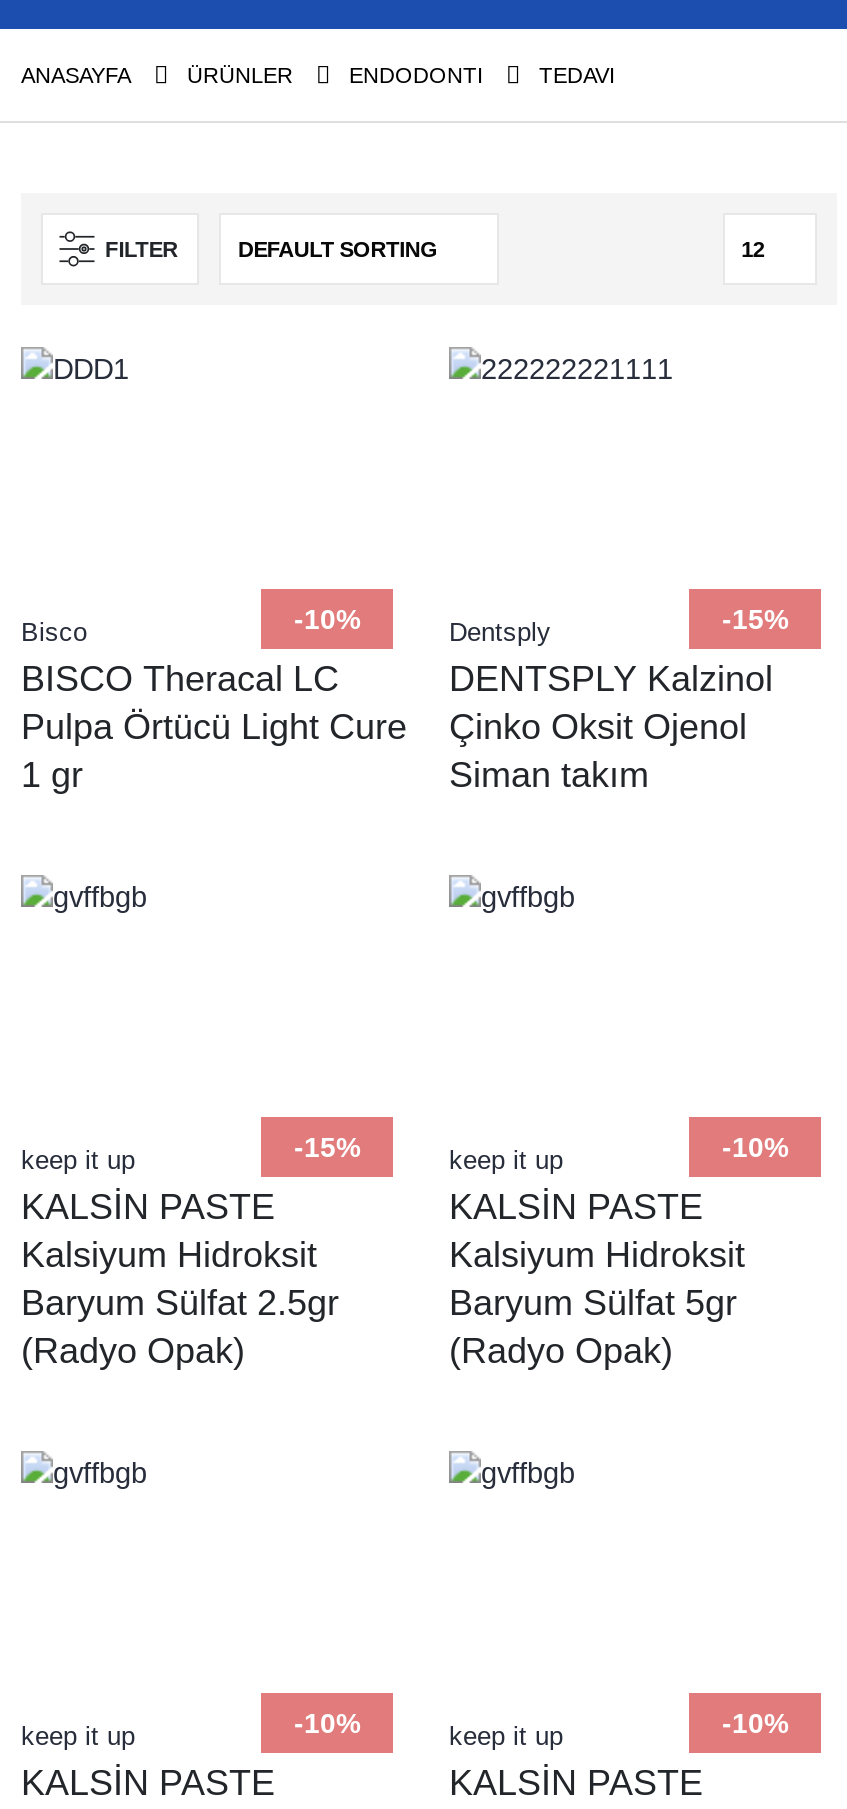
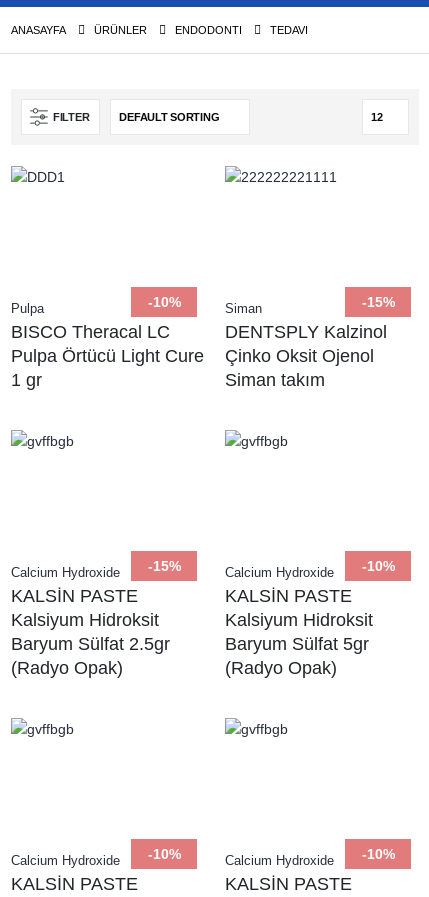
- Bisco
+ Pulpa

- Dentsply
+ Siman

- keep it up
+ Calcium Hydroxide

- keep it up
+ Calcium Hydroxide

- keep it up
+ Calcium Hydroxide

- keep it up
+ Calcium Hydroxide
